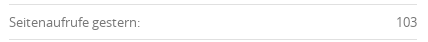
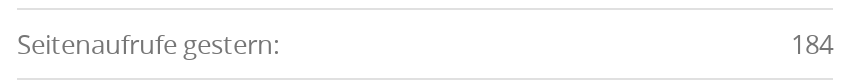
- 103
+ 184
